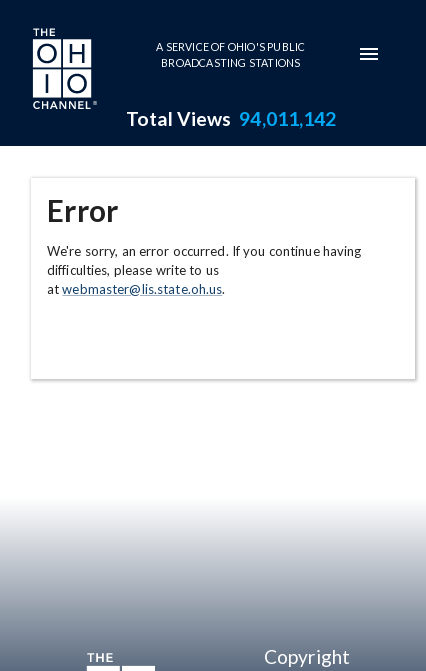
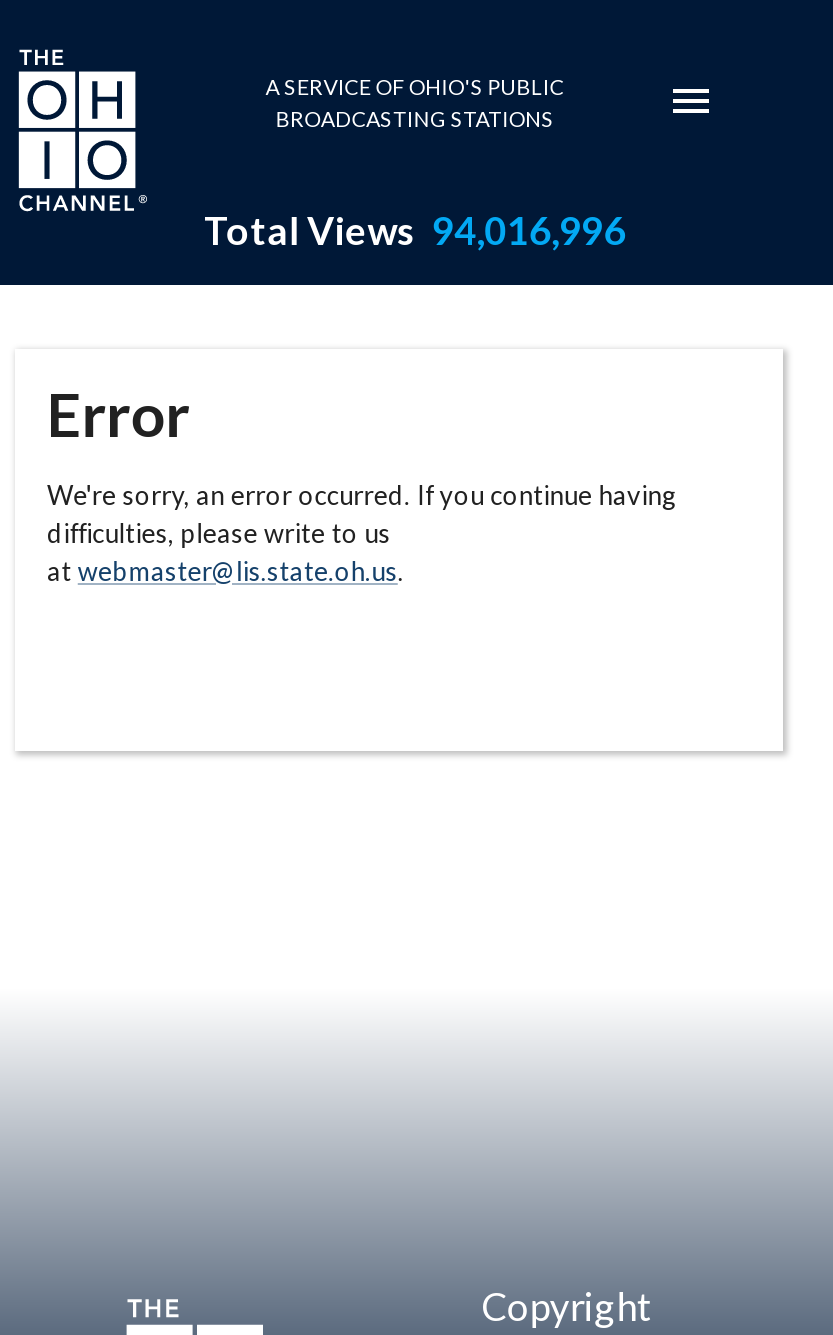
- Total Views 94,011,142
+ Total Views 94,016,996
